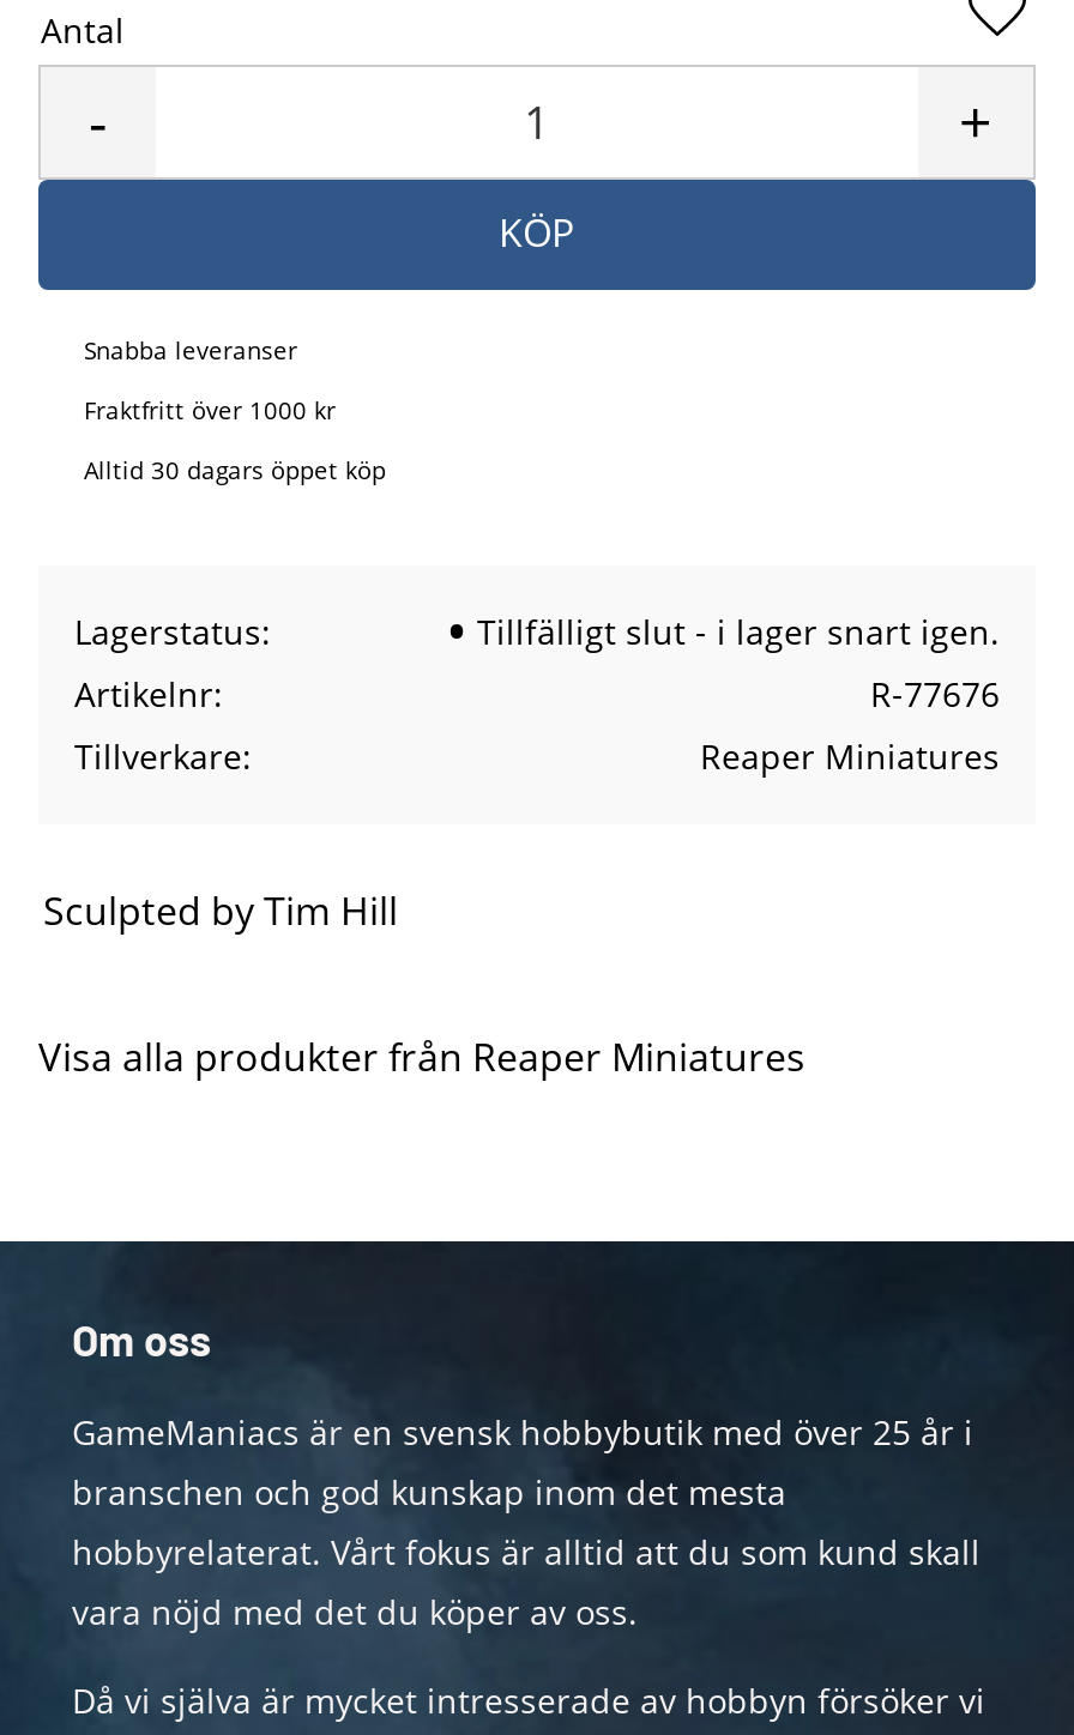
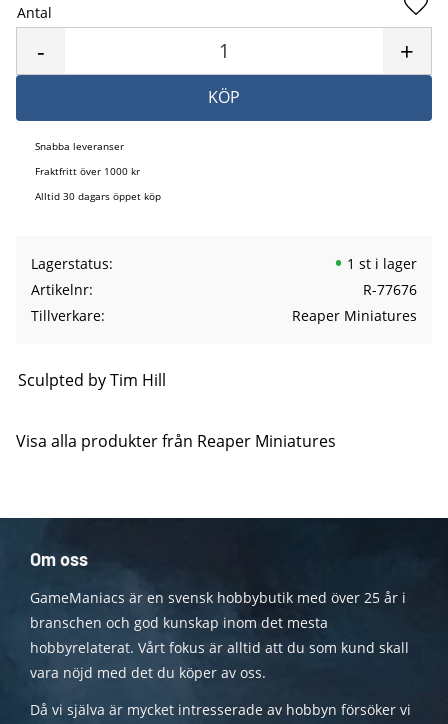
- Tillfälligt slut - i lager snart igen.
+ 1 st i lager
